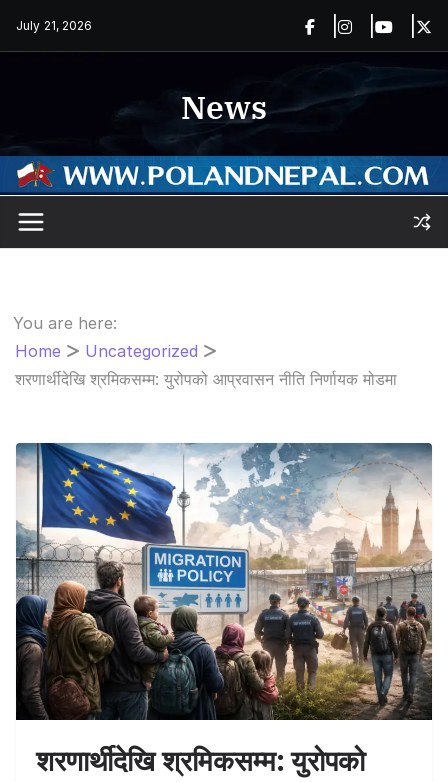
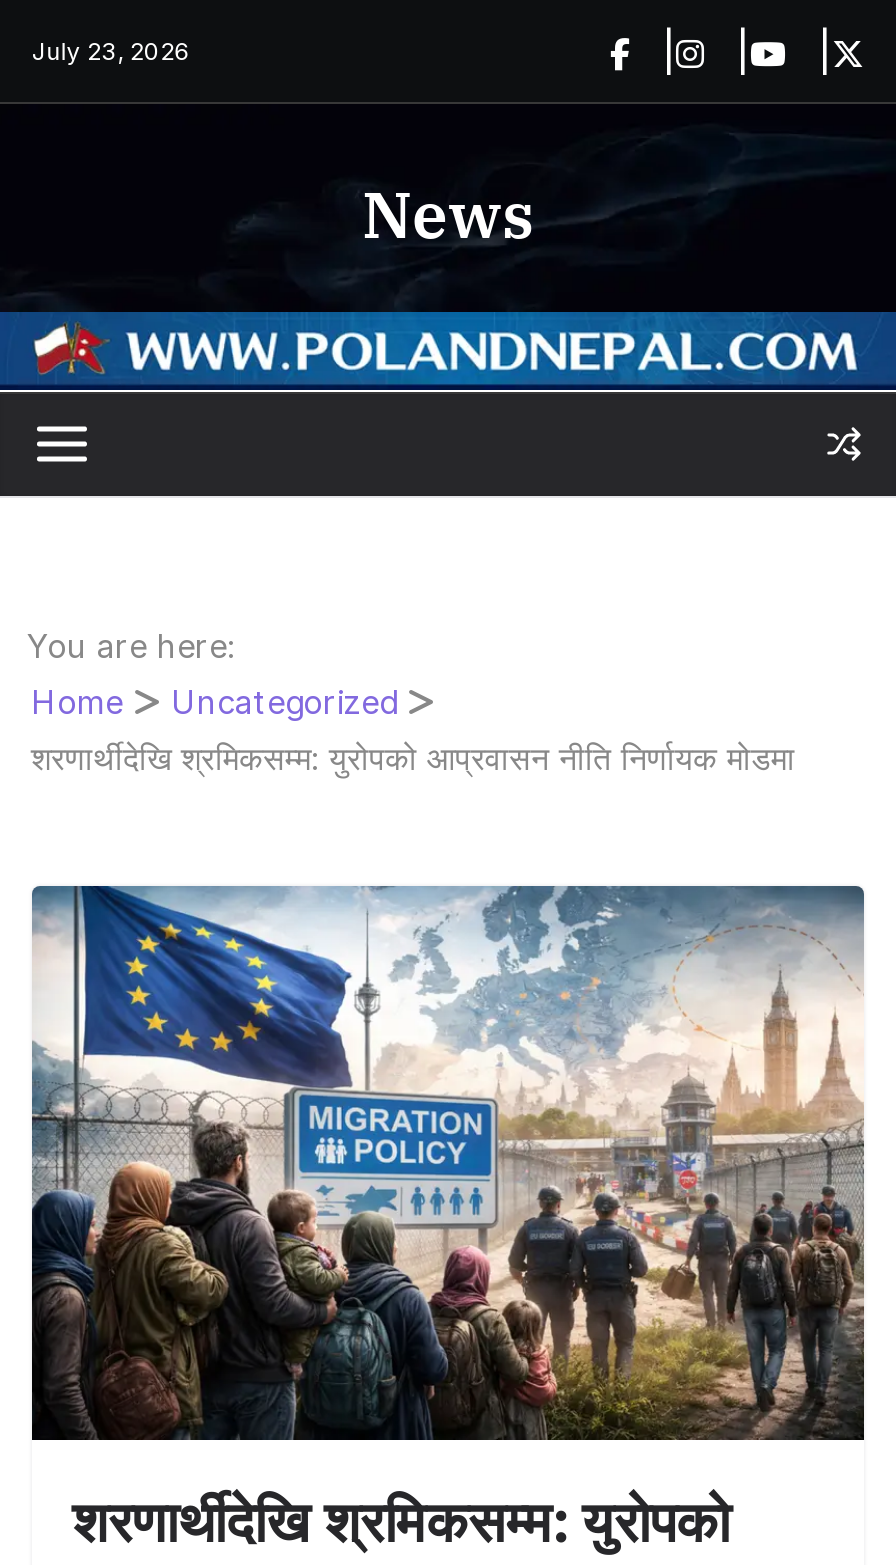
- July 21, 2026
+ July 23, 2026
